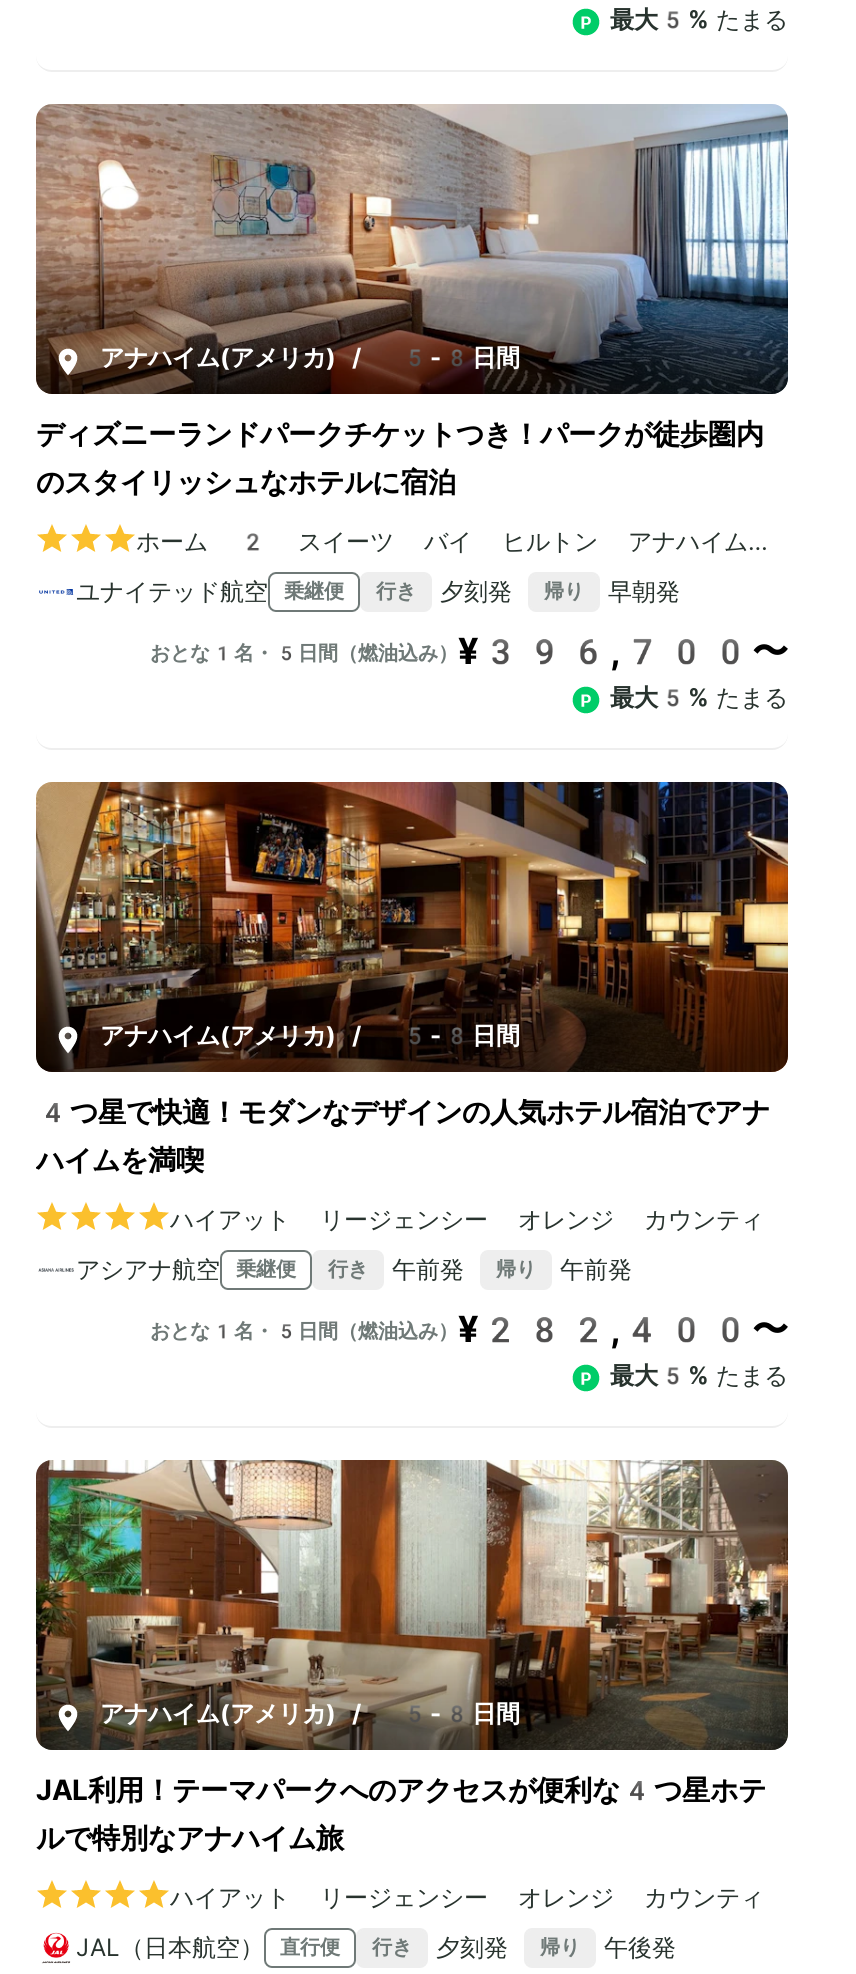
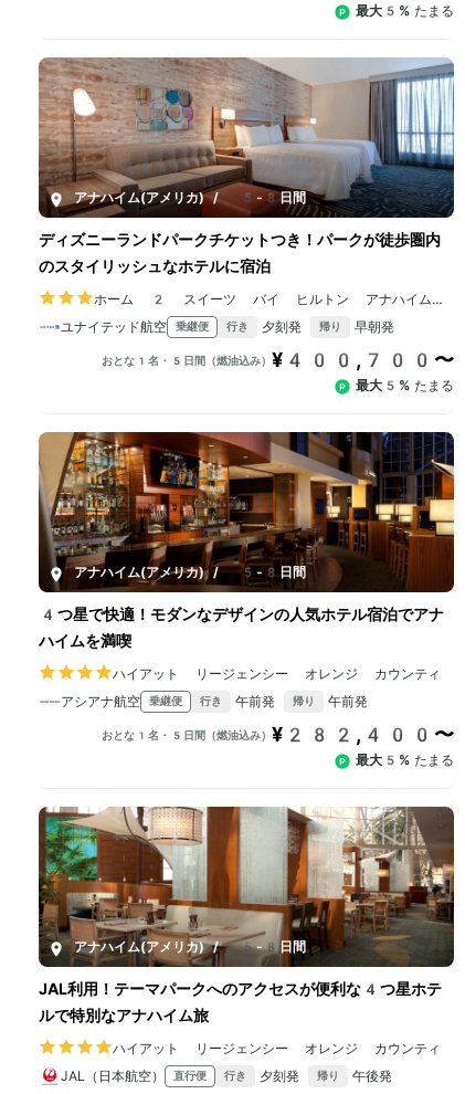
- おとな1名・5日間（燃油込み）¥396,700〜
+ おとな1名・5日間（燃油込み）¥400,700〜
